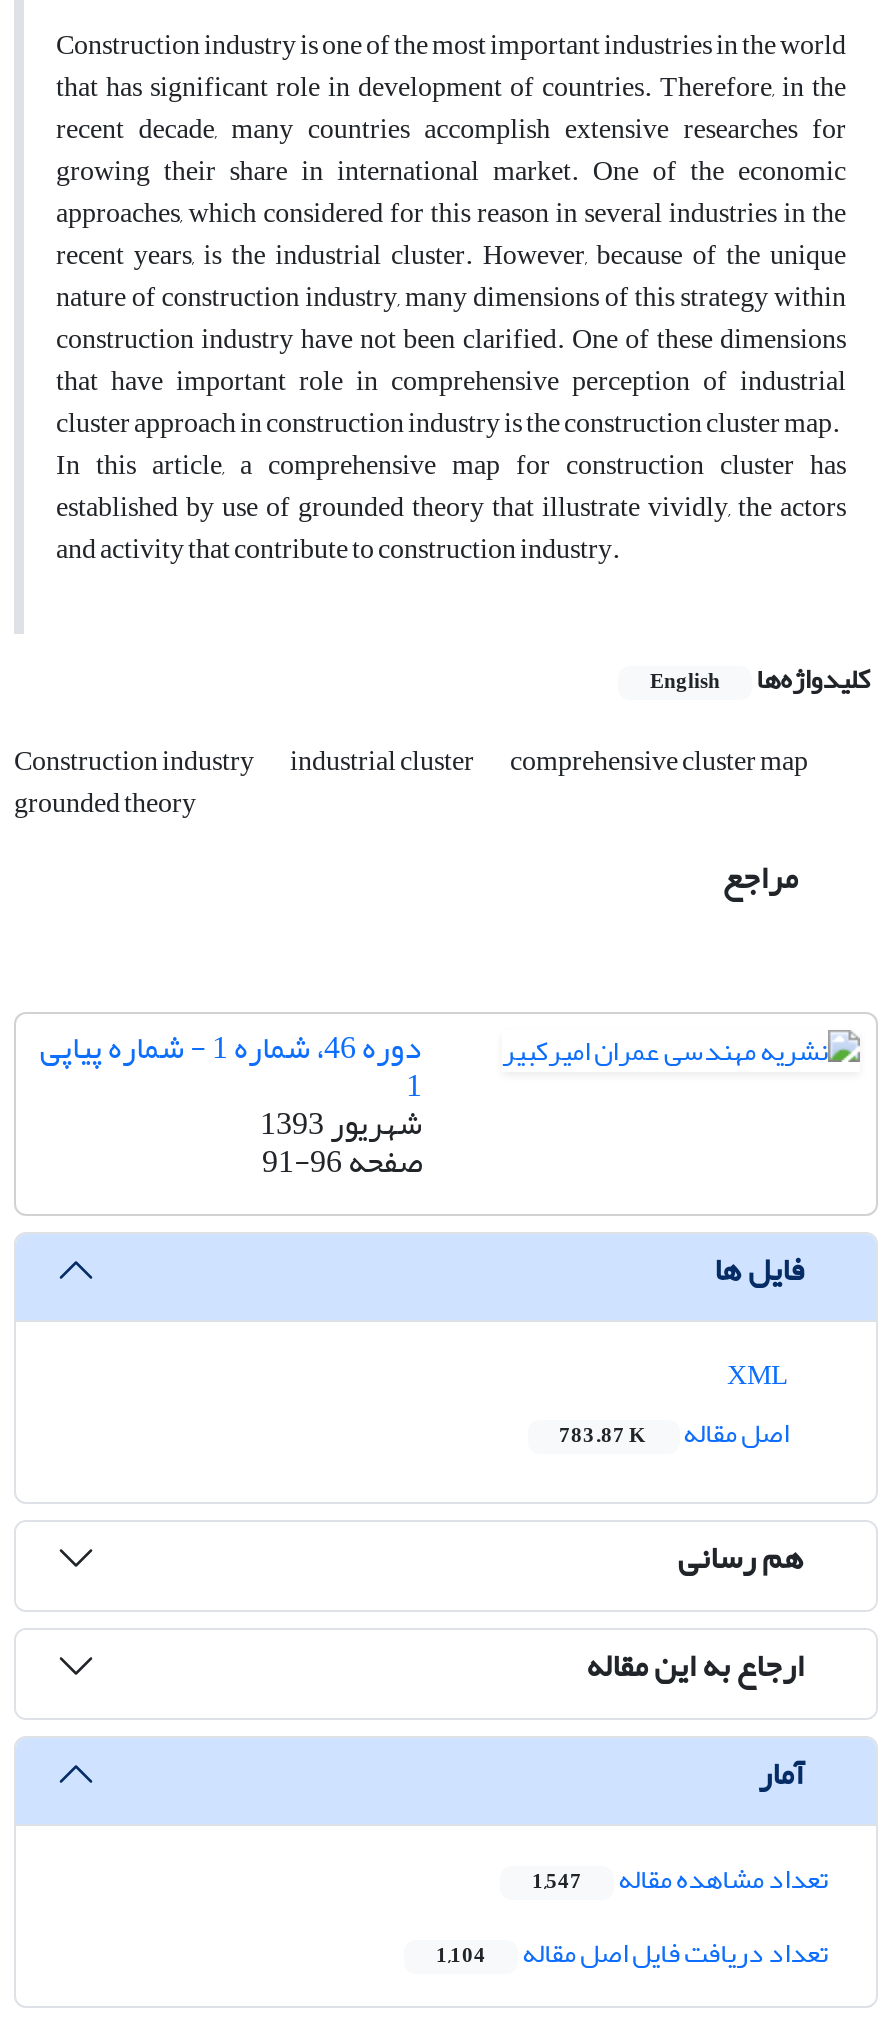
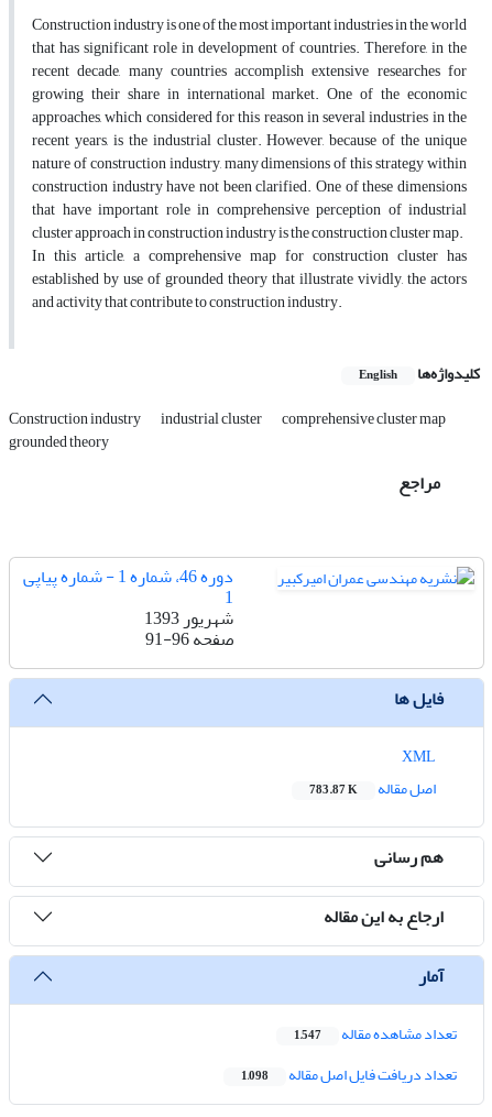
- تعداد دریافت فایل اصل مقاله 1,104
+ تعداد دریافت فایل اصل مقاله 1,098
